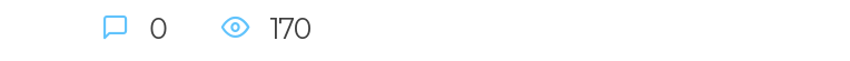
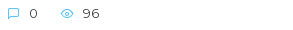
- 170
+ 96
